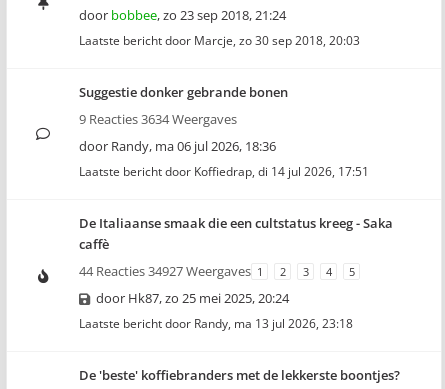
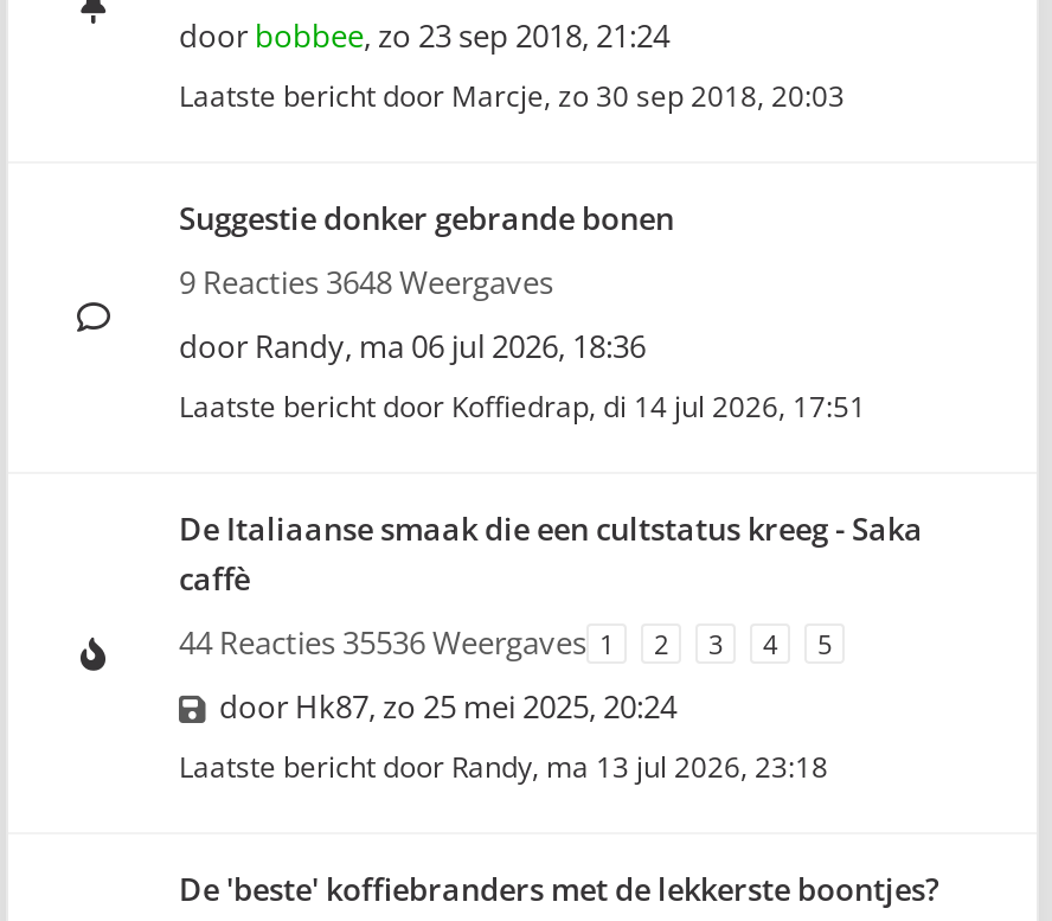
- 9 Reacties 3634 Weergaves
+ 9 Reacties 3648 Weergaves

- 44 Reacties 34927 Weergaves 1
+ 44 Reacties 35536 Weergaves 1
